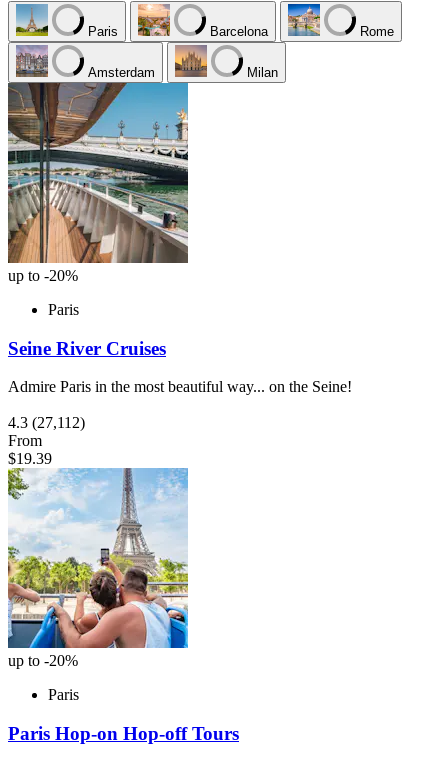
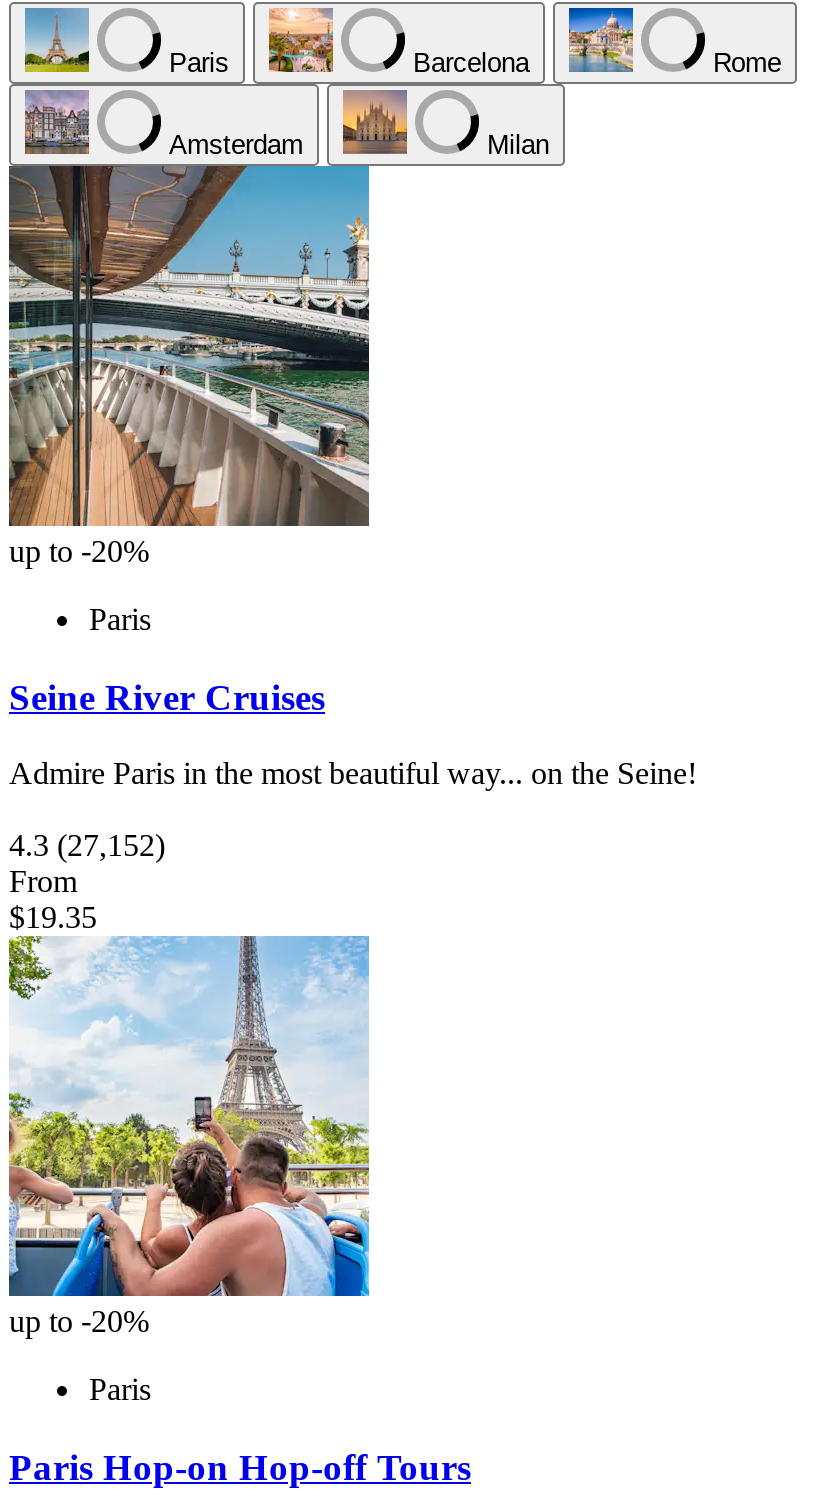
- 4.3 (27,112)
+ 4.3 (27,152)

- $19.39
+ $19.35
